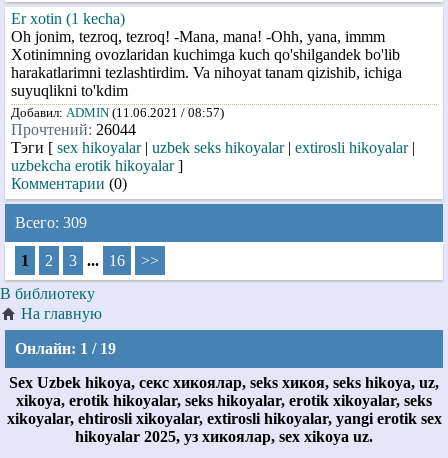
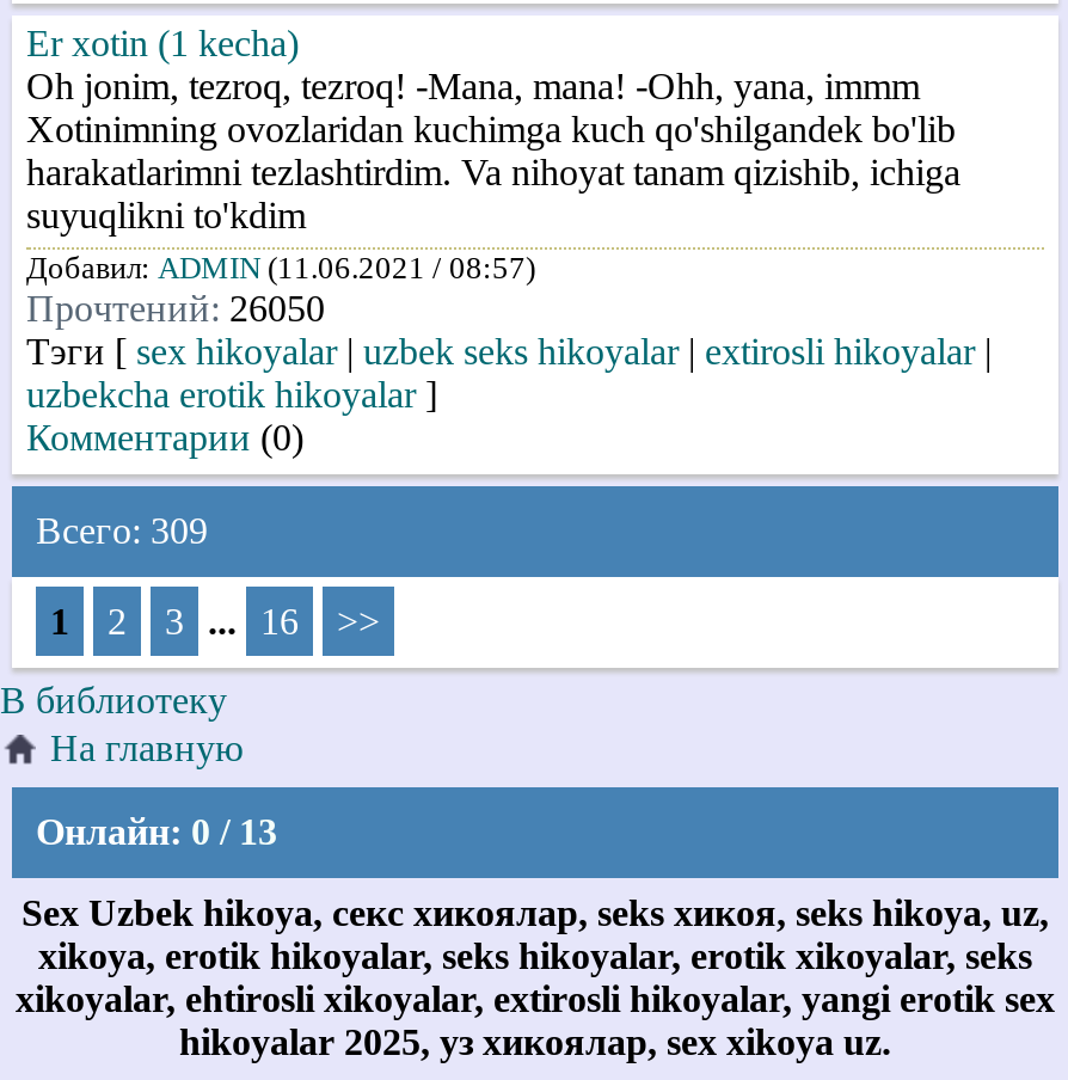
- Прочтений: 26044
+ Прочтений: 26050

- Онлайн: 1 / 19
+ Онлайн: 0 / 13
